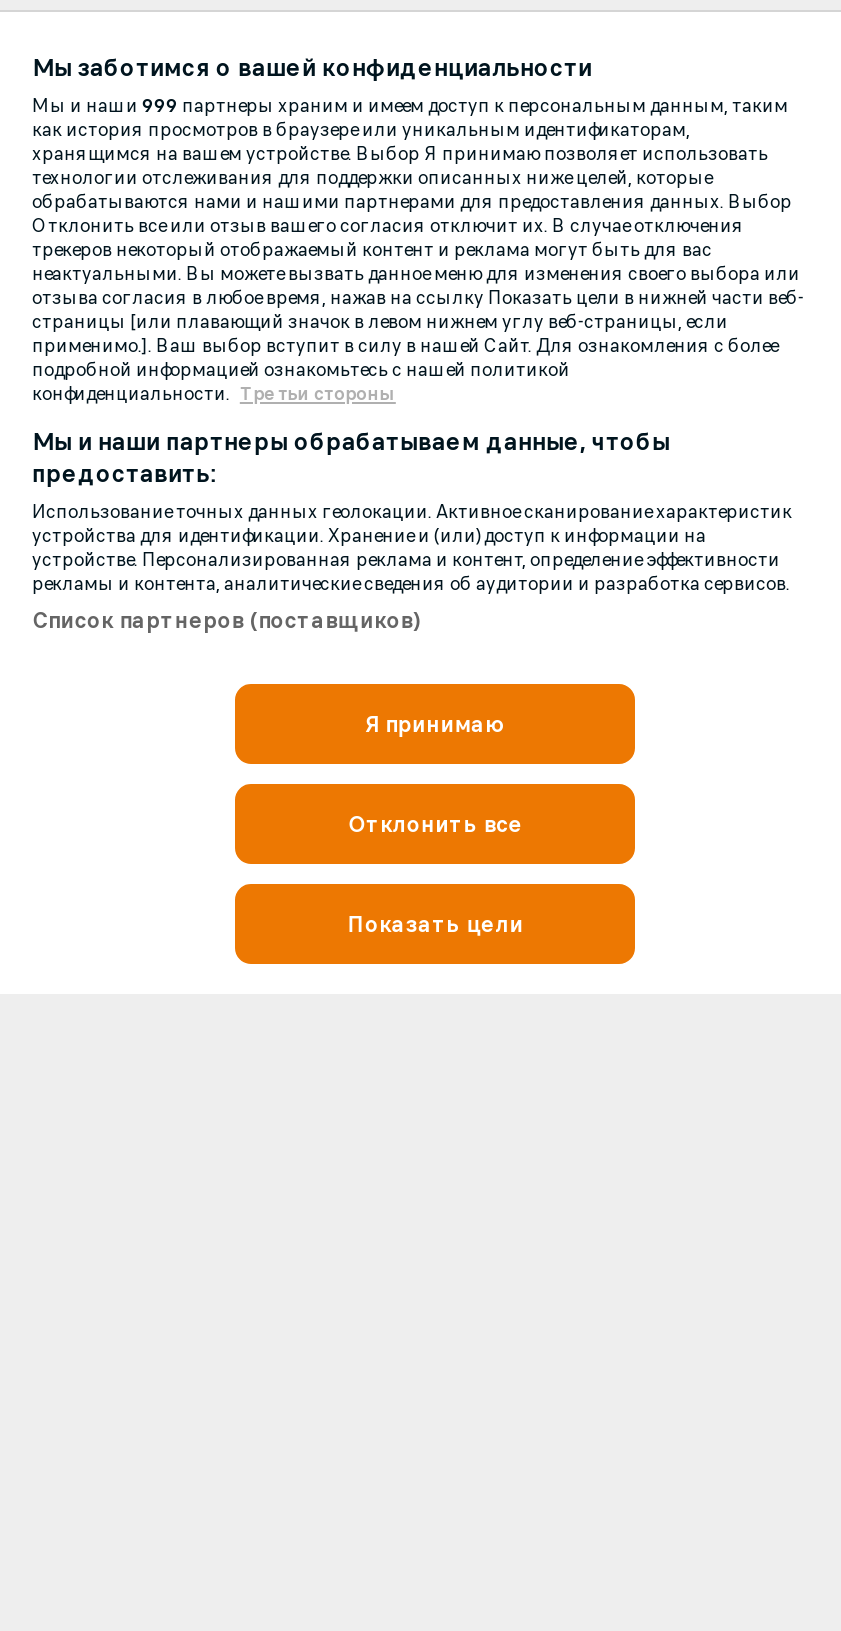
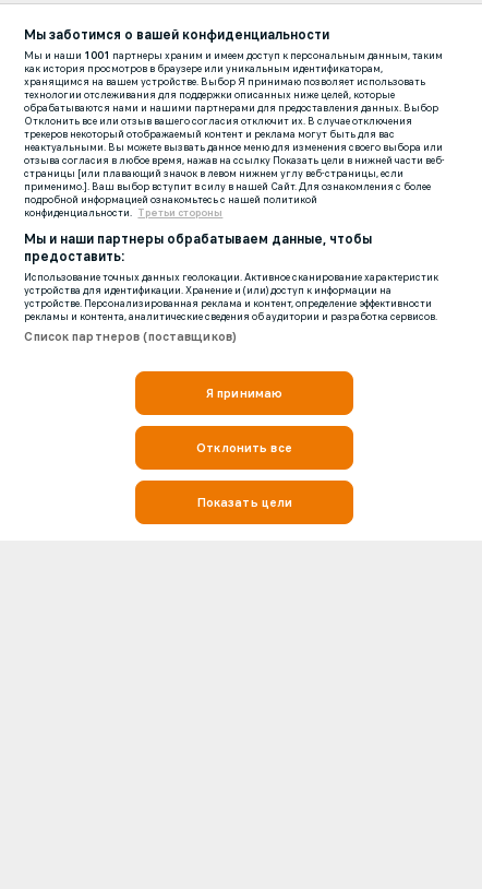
- Мы и наши 999 партнеры храним и имеем доступ к персональным данным, таким
+ Мы и наши 1001 партнеры храним и имеем доступ к персональным данным, таким
